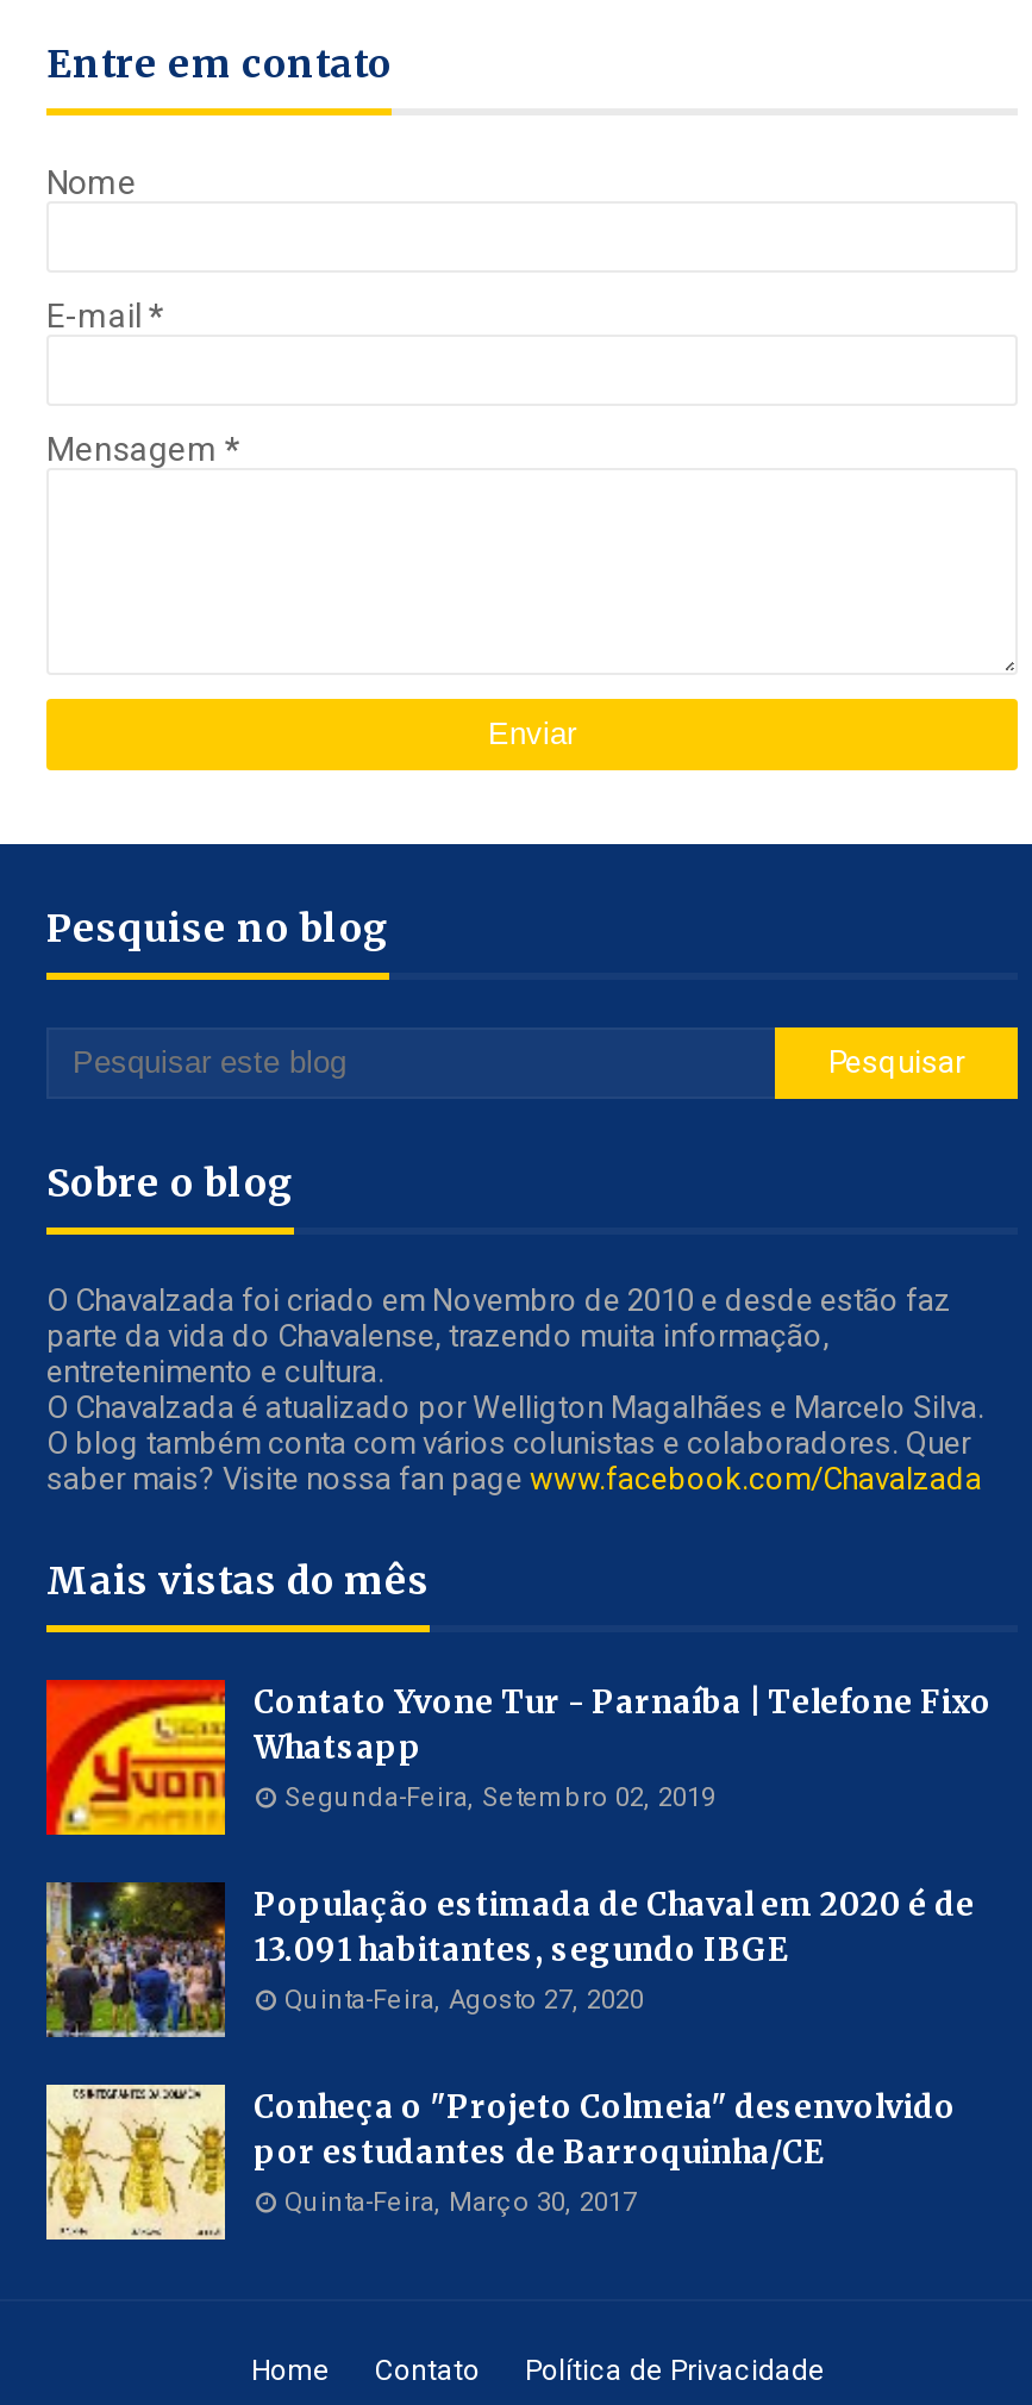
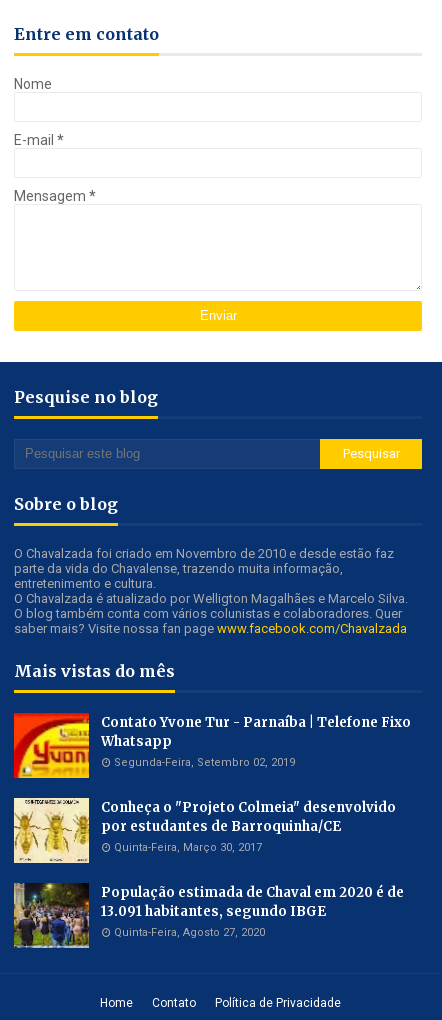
moved down: [image] | População estimada de Chaval em 2020 é de | 13.091 habitantes, segundo IBGE | Quinta-Feira, Agosto 27, 2020

moved up: [image] | Conheça o "Projeto Colmeia" desenvolvido | por estudantes de Barroquinha/CE | Quinta-Feira, Março 30, 2017
